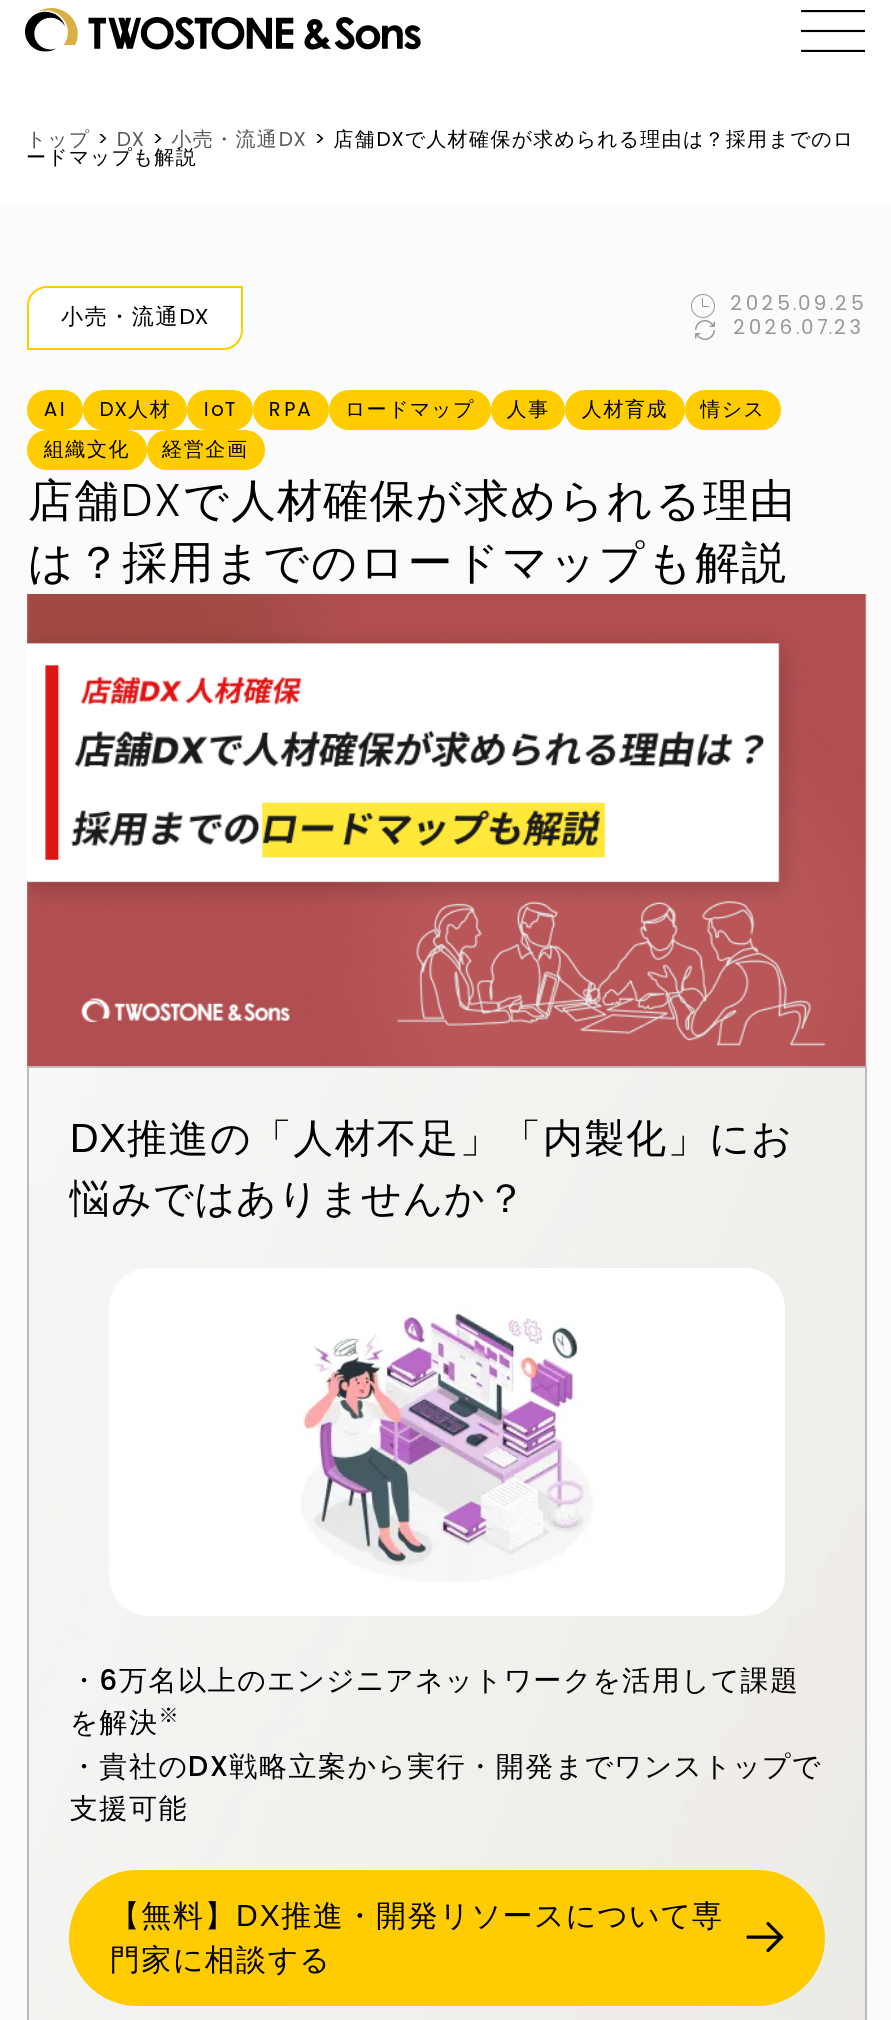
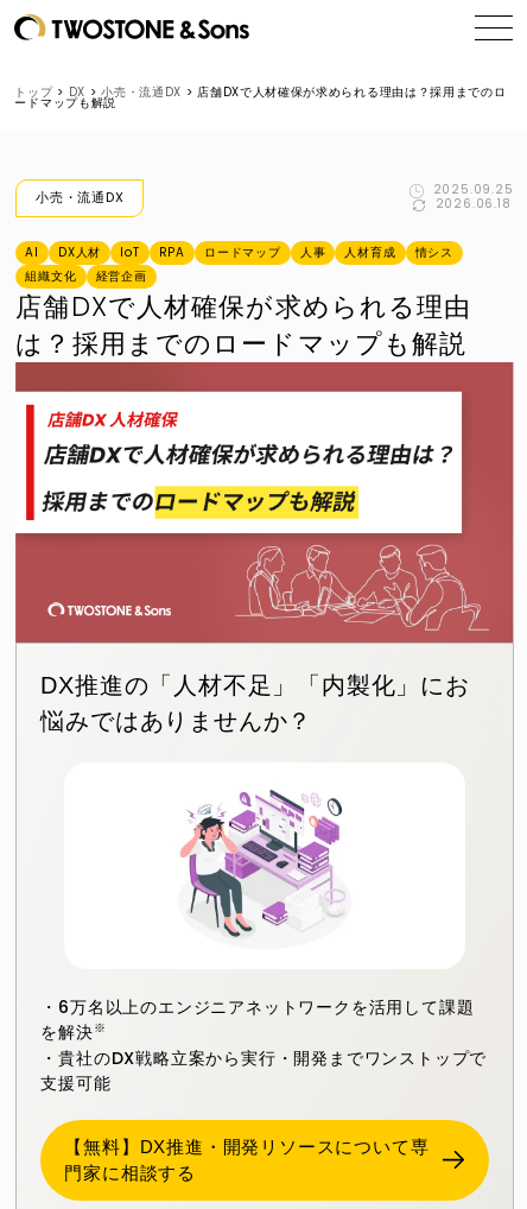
- 2026.07.23
+ 2026.06.18
